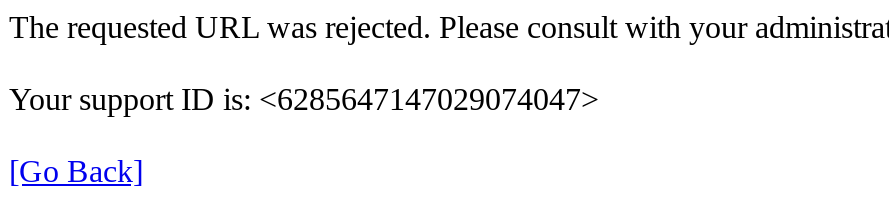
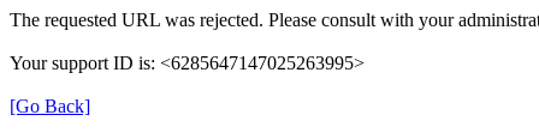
- Your support ID is: <6285647147029074047>
+ Your support ID is: <6285647147025263995>
